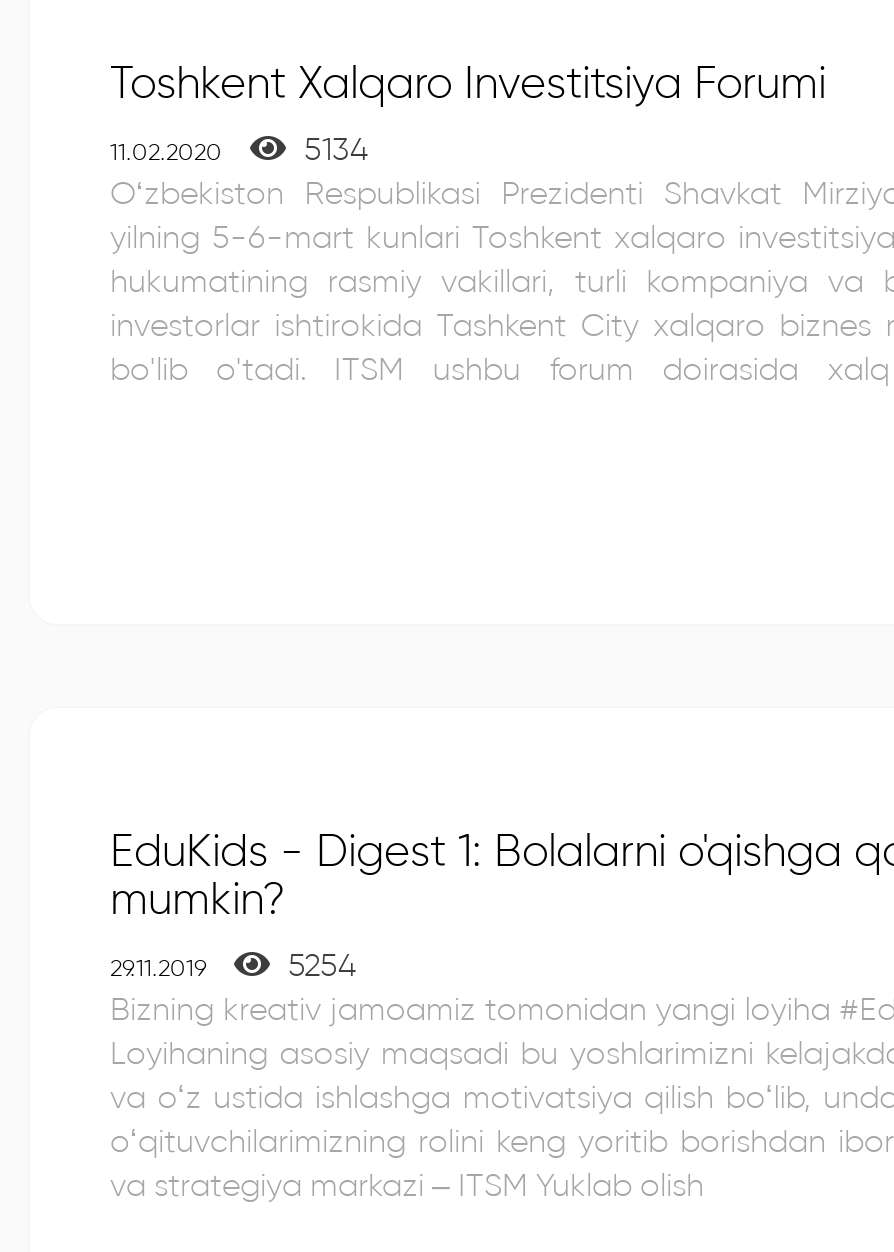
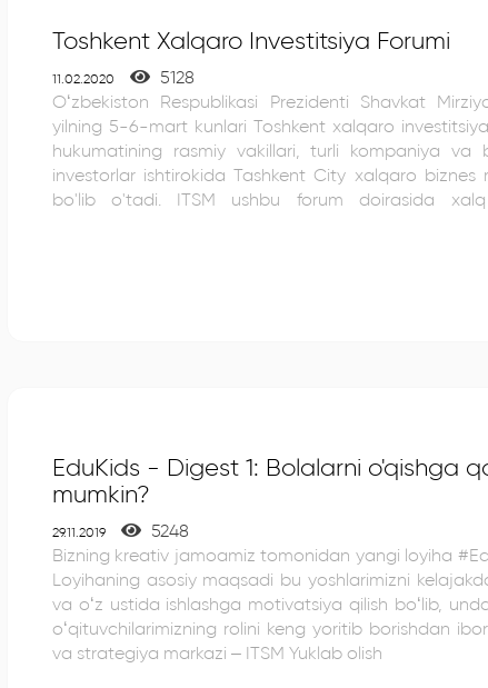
- 5134
+ 5128

- 5254
+ 5248
